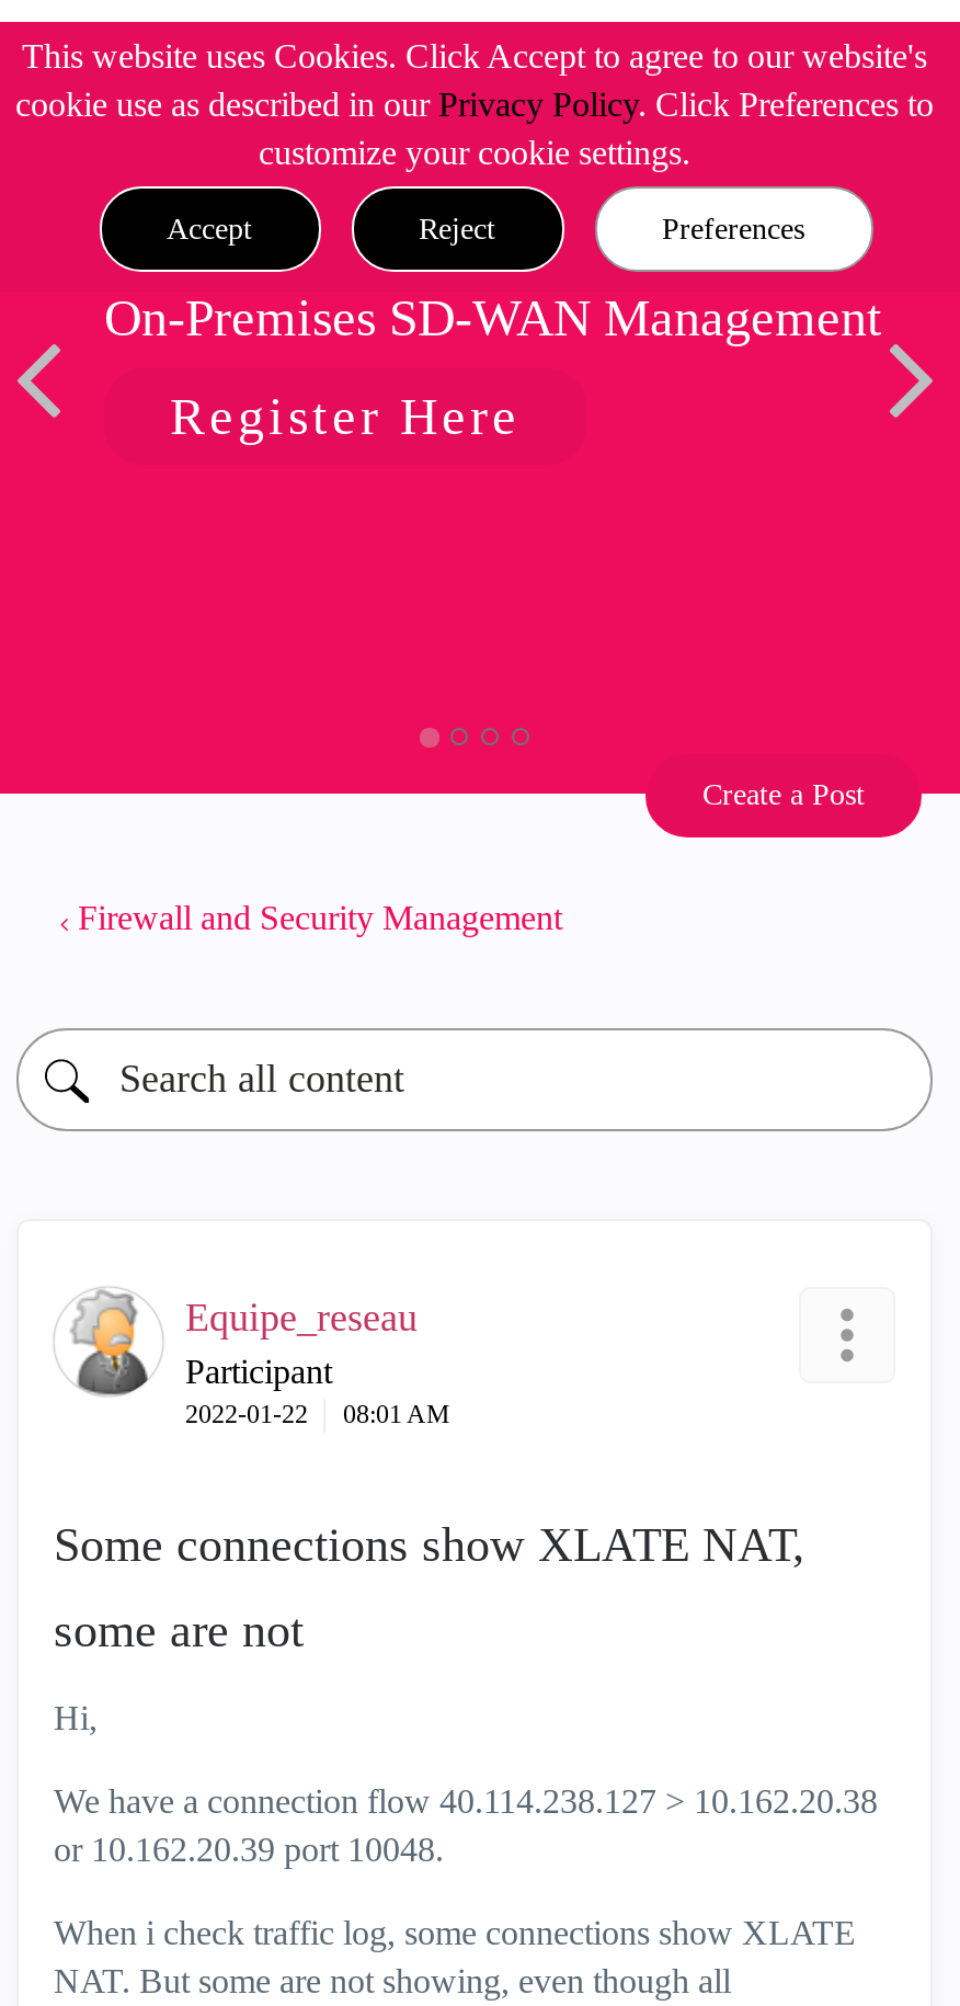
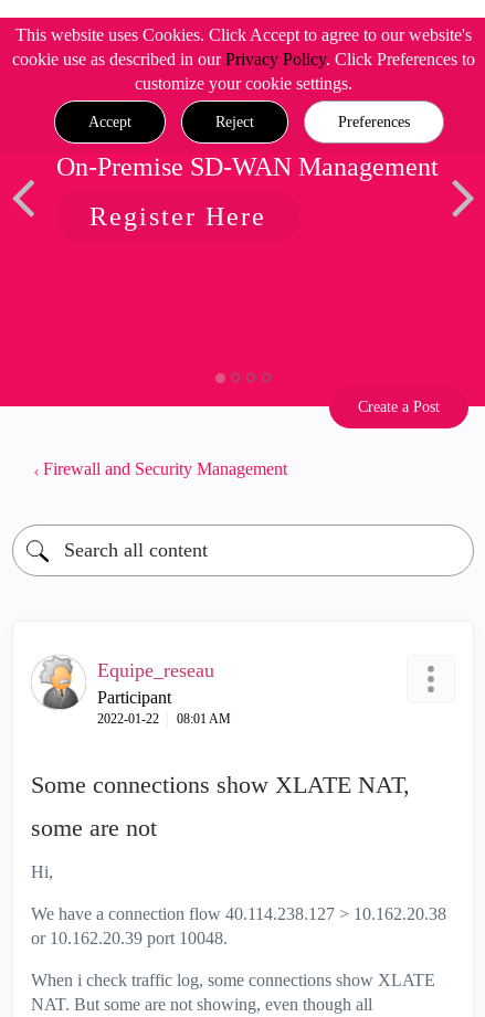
- On-Premises SD-WAN Management
+ On-Premise SD-WAN Management
